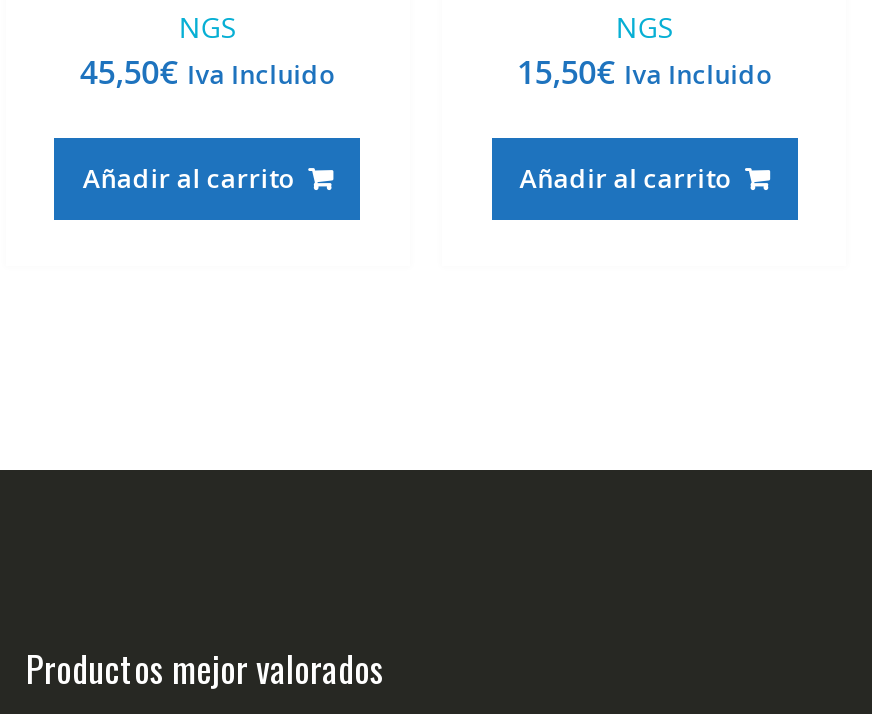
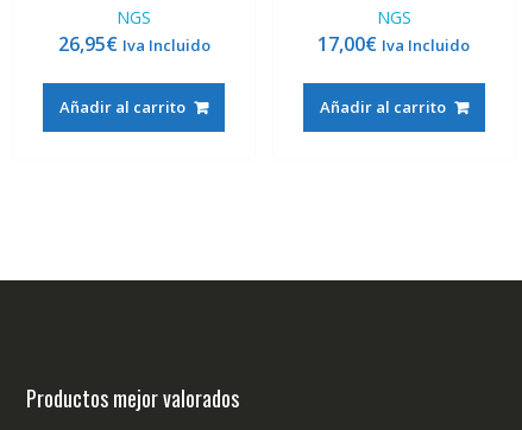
- 45,50€ Iva Incluido
+ 26,95€ Iva Incluido

- 15,50€ Iva Incluido
+ 17,00€ Iva Incluido
